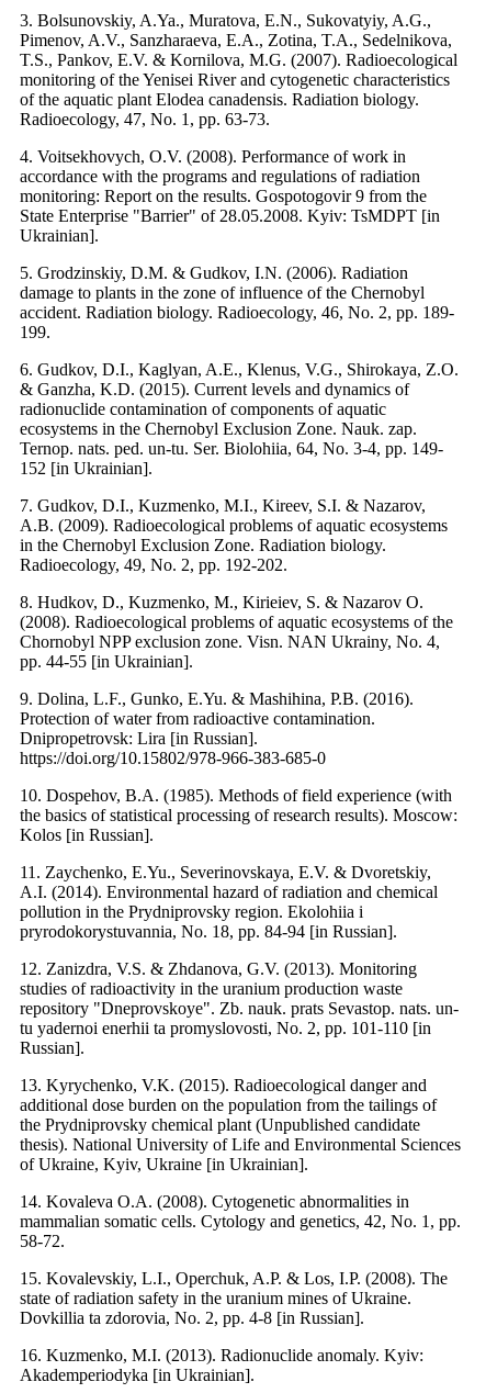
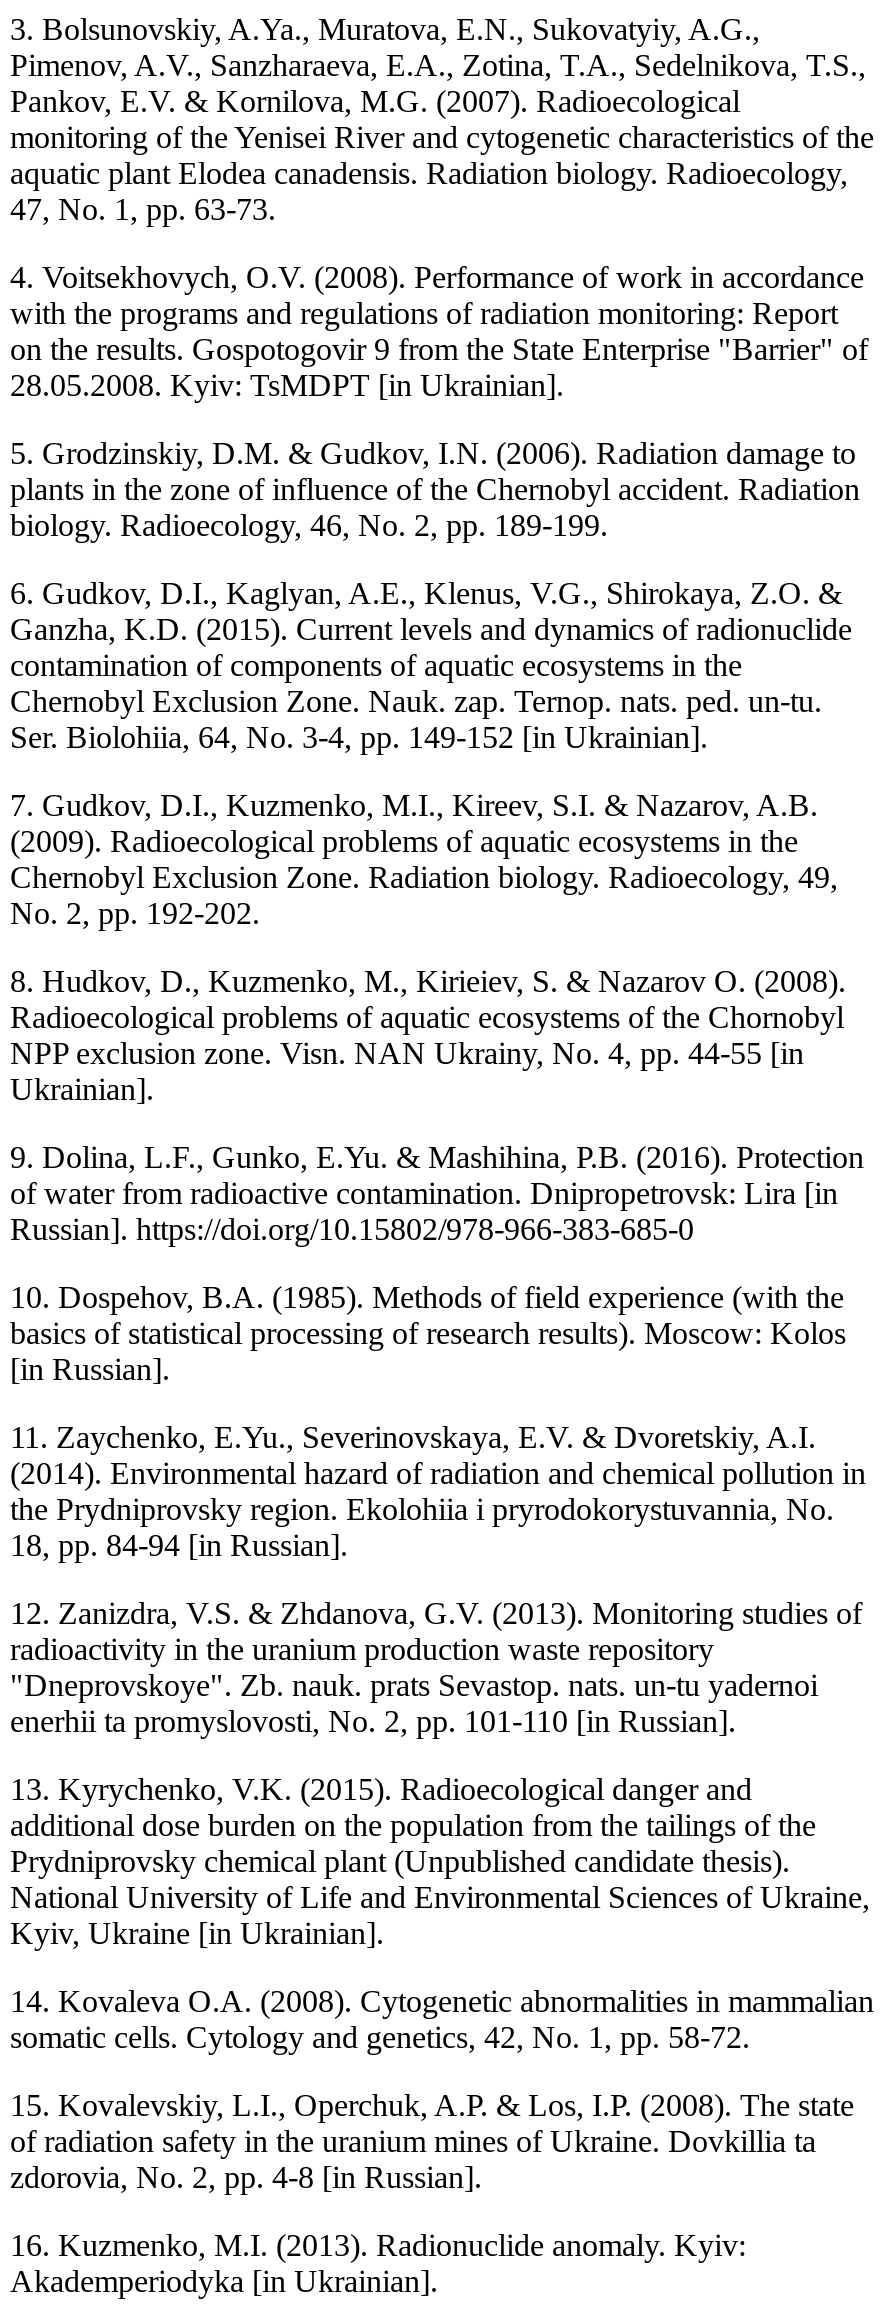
- Pimenov, A.V., Sanzharaeva, E.A., Zotina, T.A., Sedelnikova,
- T.S., Pankov, E.V. & Kornilova, M.G. (2007). Radioecological
- monitoring of the Yenisei River and cytogenetic characteristics
- of the aquatic plant Elodea canadensis. Radiation biology.
- Radioecology, 47, No. 1, pp. 63-73.
- 4. Voitsekhovych, O.V. (2008). Performance of work in
- accordance with the programs and regulations of radiation
- monitoring: Report on the results. Gospotogovir 9 from the
- State Enterprise "Barrier" of 28.05.2008. Kyiv: TsMDPT [in
+ Pimenov, A.V., Sanzharaeva, E.A., Zotina, T.A., Sedelnikova, T.S.,
+ Pankov, E.V. & Kornilova, M.G. (2007). Radioecological
+ monitoring of the Yenisei River and cytogenetic characteristics of the
+ aquatic plant Elodea canadensis. Radiation biology. Radioecology,
+ 47, No. 1, pp. 63-73.
+ 4. Voitsekhovych, O.V. (2008). Performance of work in accordance
+ with the programs and regulations of radiation monitoring: Report
+ on the results. Gospotogovir 9 from the State Enterprise "Barrier" of
+ 28.05.2008. Kyiv: TsMDPT [in Ukrainian].
+ 5. Grodzinskiy, D.M. & Gudkov, I.N. (2006). Radiation damage to
+ plants in the zone of influence of the Chernobyl accident. Radiation
+ biology. Radioecology, 46, No. 2, pp. 189-199.
+ 6. Gudkov, D.I., Kaglyan, A.E., Klenus, V.G., Shirokaya, Z.O. &
+ Ganzha, K.D. (2015). Current levels and dynamics of radionuclide
+ contamination of components of aquatic ecosystems in the
+ Chernobyl Exclusion Zone. Nauk. zap. Ternop. nats. ped. un-tu.
+ Ser. Biolohiia, 64, No. 3-4, pp. 149-152 [in Ukrainian].
+ 7. Gudkov, D.I., Kuzmenko, M.I., Kireev, S.I. & Nazarov, A.B.
+ (2009). Radioecological problems of aquatic ecosystems in the
+ Chernobyl Exclusion Zone. Radiation biology. Radioecology, 49,
+ No. 2, pp. 192-202.
+ 8. Hudkov, D., Kuzmenko, M., Kirieiev, S. & Nazarov O. (2008).
+ Radioecological problems of aquatic ecosystems of the Chornobyl
+ NPP exclusion zone. Visn. NAN Ukrainy, No. 4, pp. 44-55 [in

moved down: Ukrainian].

- 5. Grodzinskiy, D.M. & Gudkov, I.N. (2006). Radiation
- damage to plants in the zone of influence of the Chernobyl
- accident. Radiation biology. Radioecology, 46, No. 2, pp. 189-
- 199.
- 6. Gudkov, D.I., Kaglyan, A.E., Klenus, V.G., Shirokaya, Z.O.
- & Ganzha, K.D. (2015). Current levels and dynamics of
- radionuclide contamination of components of aquatic
- ecosystems in the Chernobyl Exclusion Zone. Nauk. zap.
- Ternop. nats. ped. un-tu. Ser. Biolohiia, 64, No. 3-4, pp. 149-
- 152 [in Ukrainian].
- 7. Gudkov, D.I., Kuzmenko, M.I., Kireev, S.I. & Nazarov,
- A.B. (2009). Radioecological problems of aquatic ecosystems
- in the Chernobyl Exclusion Zone. Radiation biology.
- Radioecology, 49, No. 2, pp. 192-202.
- 8. Hudkov, D., Kuzmenko, M., Kirieiev, S. & Nazarov O.
- (2008). Radioecological problems of aquatic ecosystems of the
- Chornobyl NPP exclusion zone. Visn. NAN Ukrainy, No. 4,
- pp. 44-55 [in Ukrainian].
- 9. Dolina, L.F., Gunko, E.Yu. & Mashihina, P.B. (2016).
- Protection of water from radioactive contamination.
- Dnipropetrovsk: Lira [in Russian].
- https://doi.org/10.15802/978-966-383-685-0
- 10. Dospehov, B.A. (1985). Methods of field experience (with
- the basics of statistical processing of research results). Moscow:
- Kolos [in Russian].
- 11. Zaychenko, E.Yu., Severinovskaya, E.V. & Dvoretskiy,
- A.I. (2014). Environmental hazard of radiation and chemical
- pollution in the Prydniprovsky region. Ekolohiia i
- pryrodokorystuvannia, No. 18, pp. 84-94 [in Russian].
- 12. Zanizdra, V.S. & Zhdanova, G.V. (2013). Monitoring
- studies of radioactivity in the uranium production waste
- repository "Dneprovskoye". Zb. nauk. prats Sevastop. nats. un-
- tu yadernoi enerhii ta promyslovosti, No. 2, pp. 101-110 [in
- Russian].
+ 9. Dolina, L.F., Gunko, E.Yu. & Mashihina, P.B. (2016). Protection
+ of water from radioactive contamination. Dnipropetrovsk: Lira [in
+ Russian]. https://doi.org/10.15802/978-966-383-685-0
+ 10. Dospehov, B.A. (1985). Methods of field experience (with the
+ basics of statistical processing of research results). Moscow: Kolos
+ [in Russian].
+ 11. Zaychenko, E.Yu., Severinovskaya, E.V. & Dvoretskiy, A.I.
+ (2014). Environmental hazard of radiation and chemical pollution in
+ the Prydniprovsky region. Ekolohiia i pryrodokorystuvannia, No.
+ 18, pp. 84-94 [in Russian].
+ 12. Zanizdra, V.S. & Zhdanova, G.V. (2013). Monitoring studies of
+ radioactivity in the uranium production waste repository
+ "Dneprovskoye". Zb. nauk. prats Sevastop. nats. un-tu yadernoi
+ enerhii ta promyslovosti, No. 2, pp. 101-110 [in Russian].
